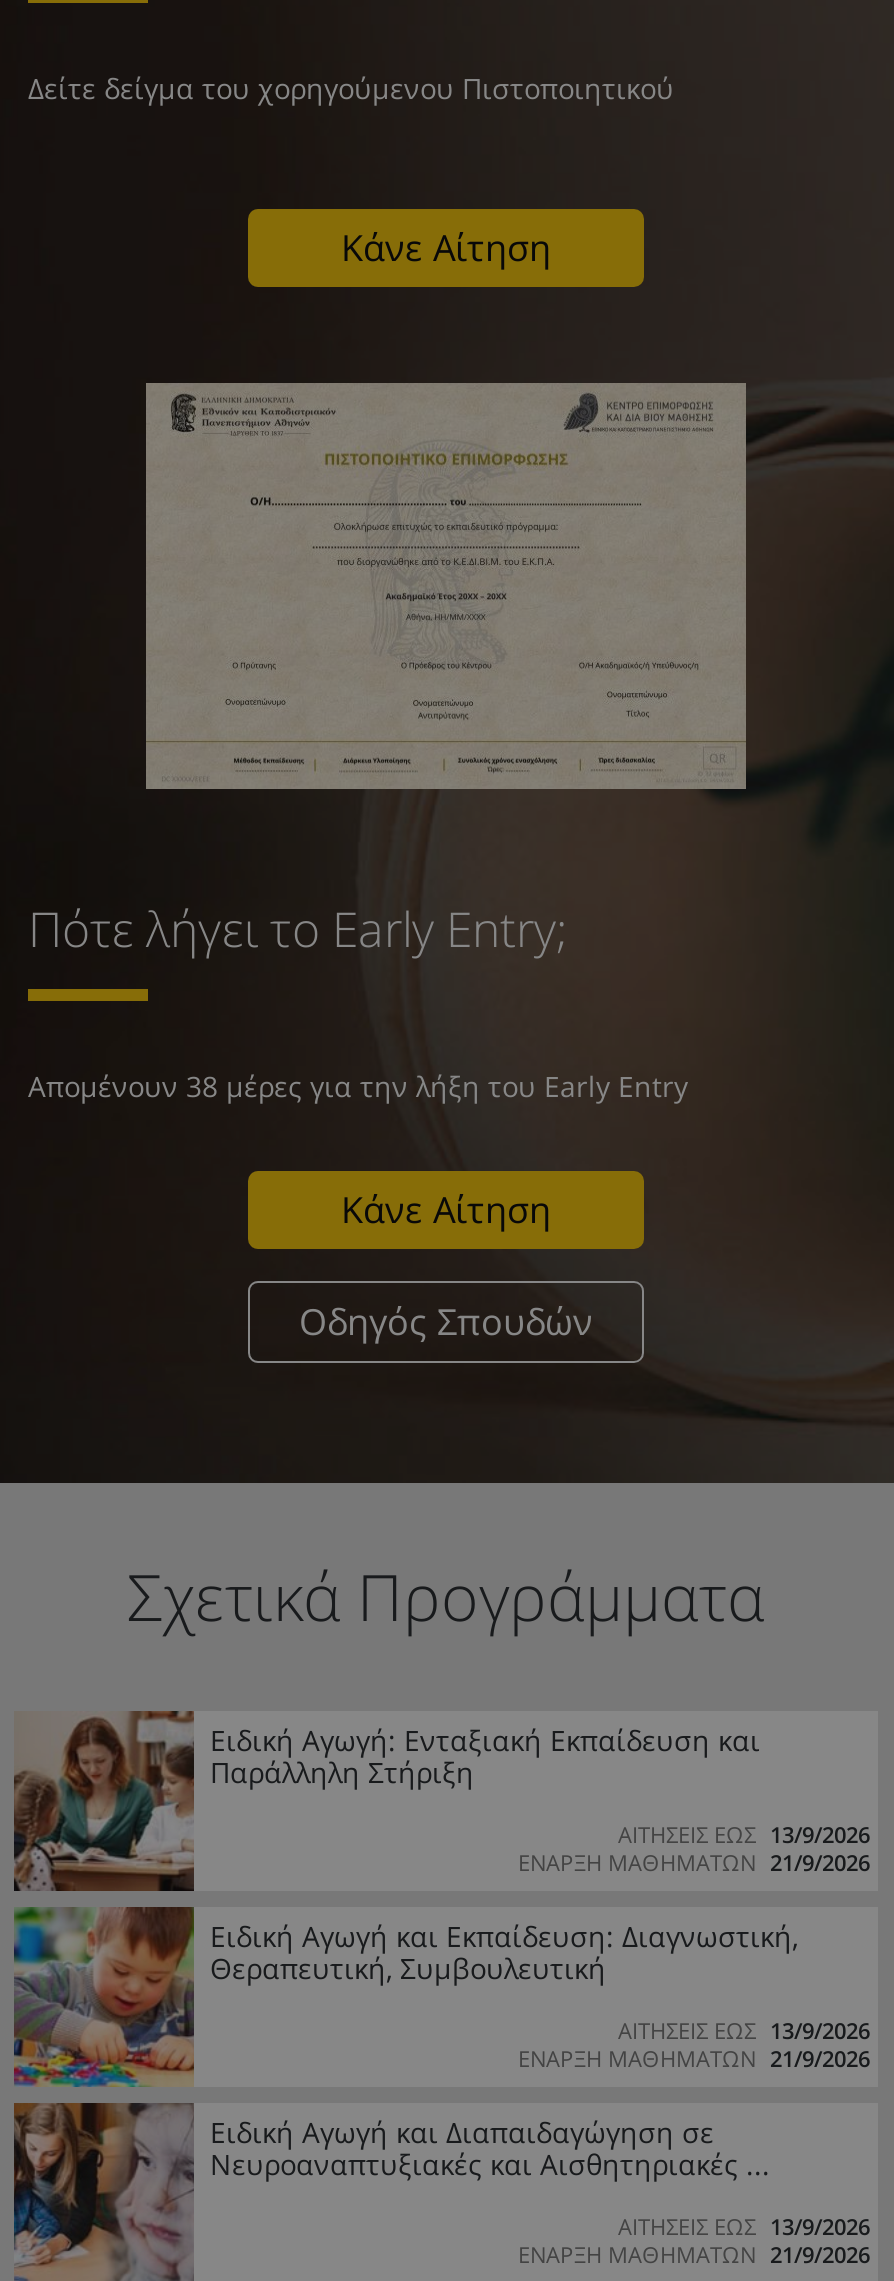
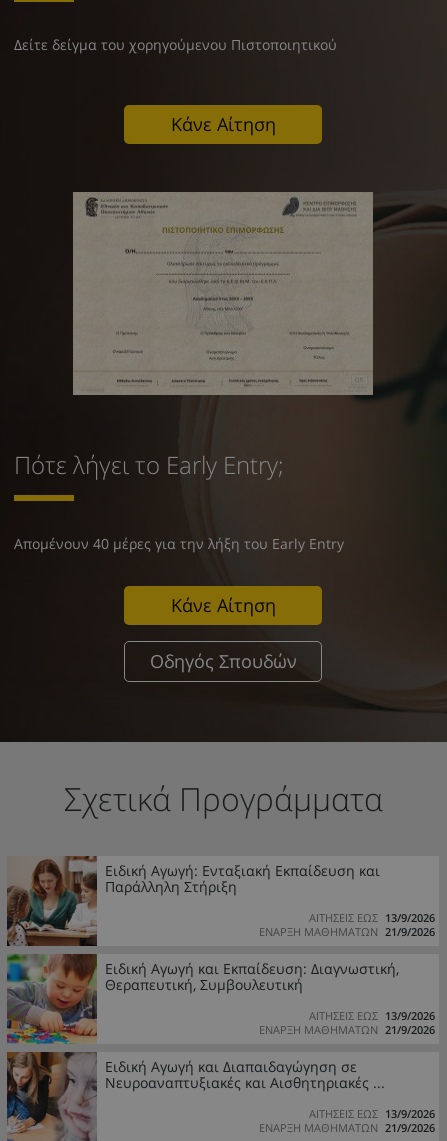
- Απομένουν 38 μέρες για την λήξη του Early Entry
+ Απομένουν 40 μέρες για την λήξη του Early Entry
